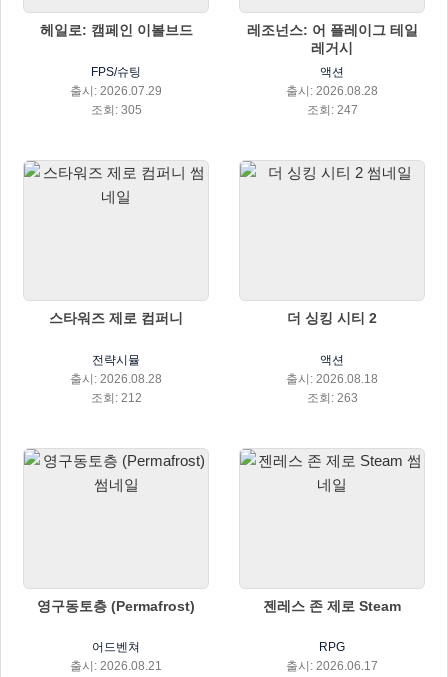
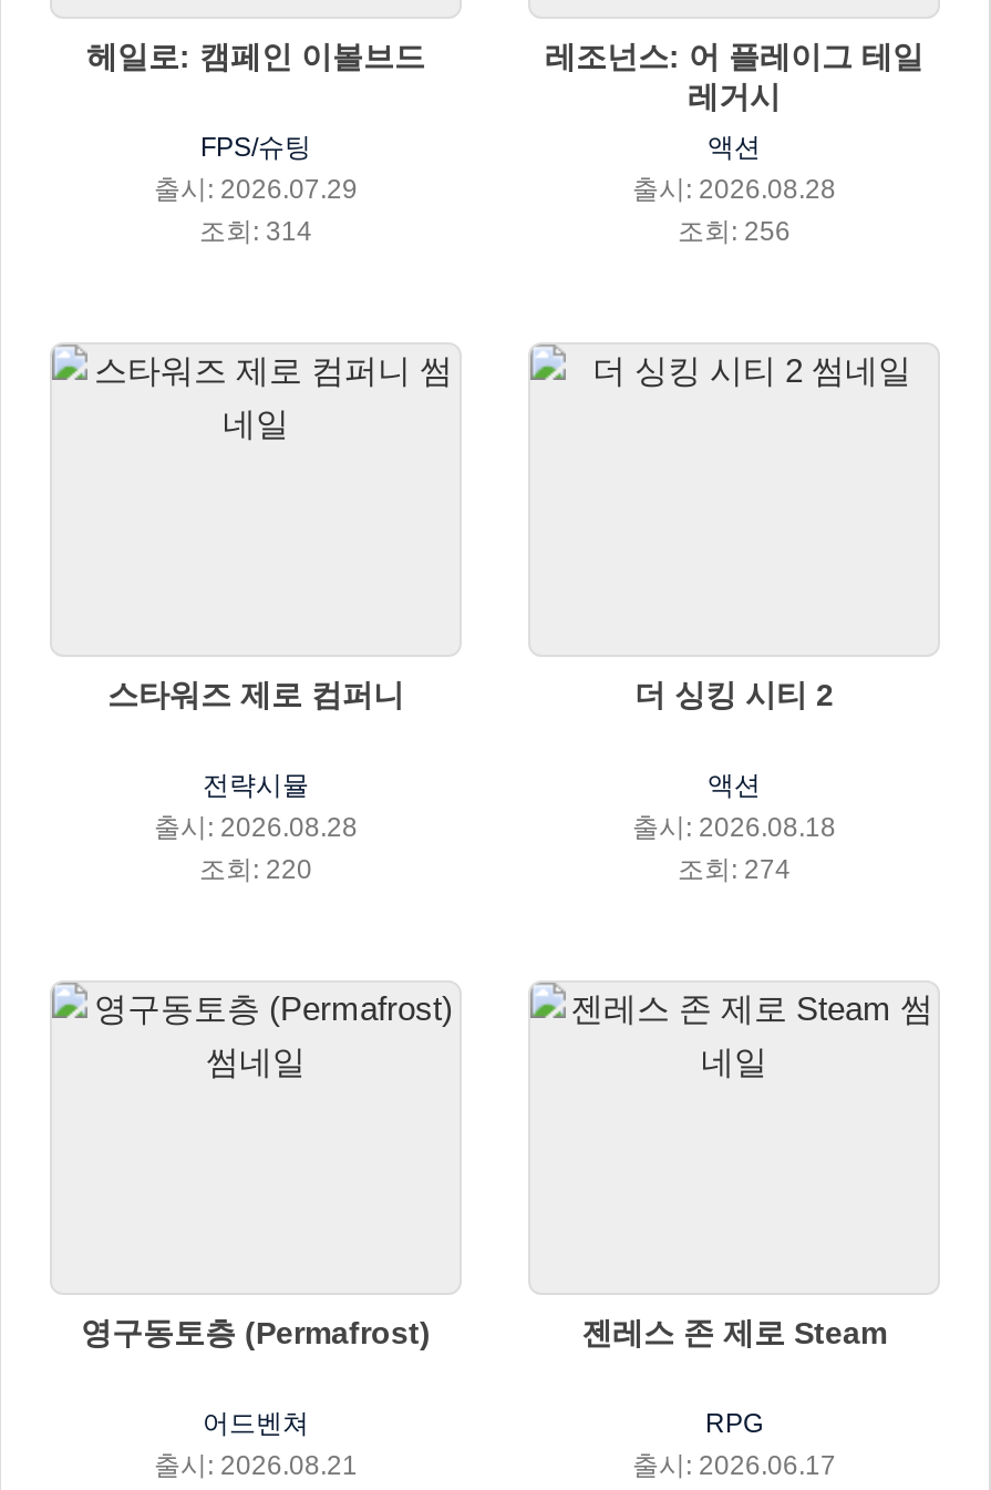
- 조회: 305
+ 조회: 314

- 조회: 247
+ 조회: 256

- 조회: 212
+ 조회: 220

- 조회: 263
+ 조회: 274
